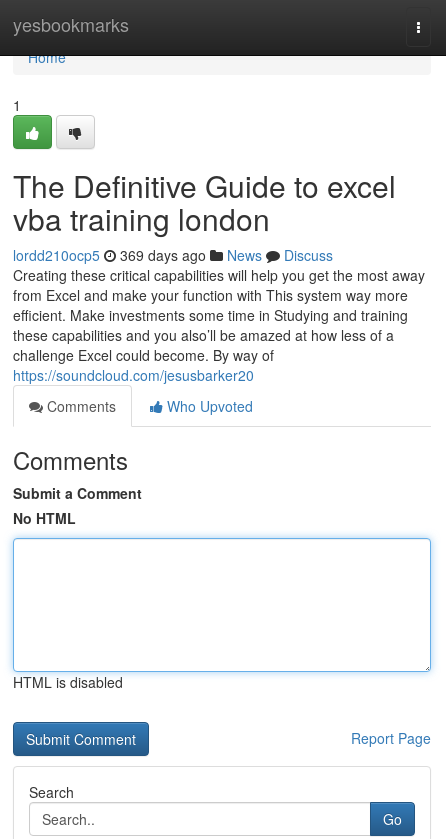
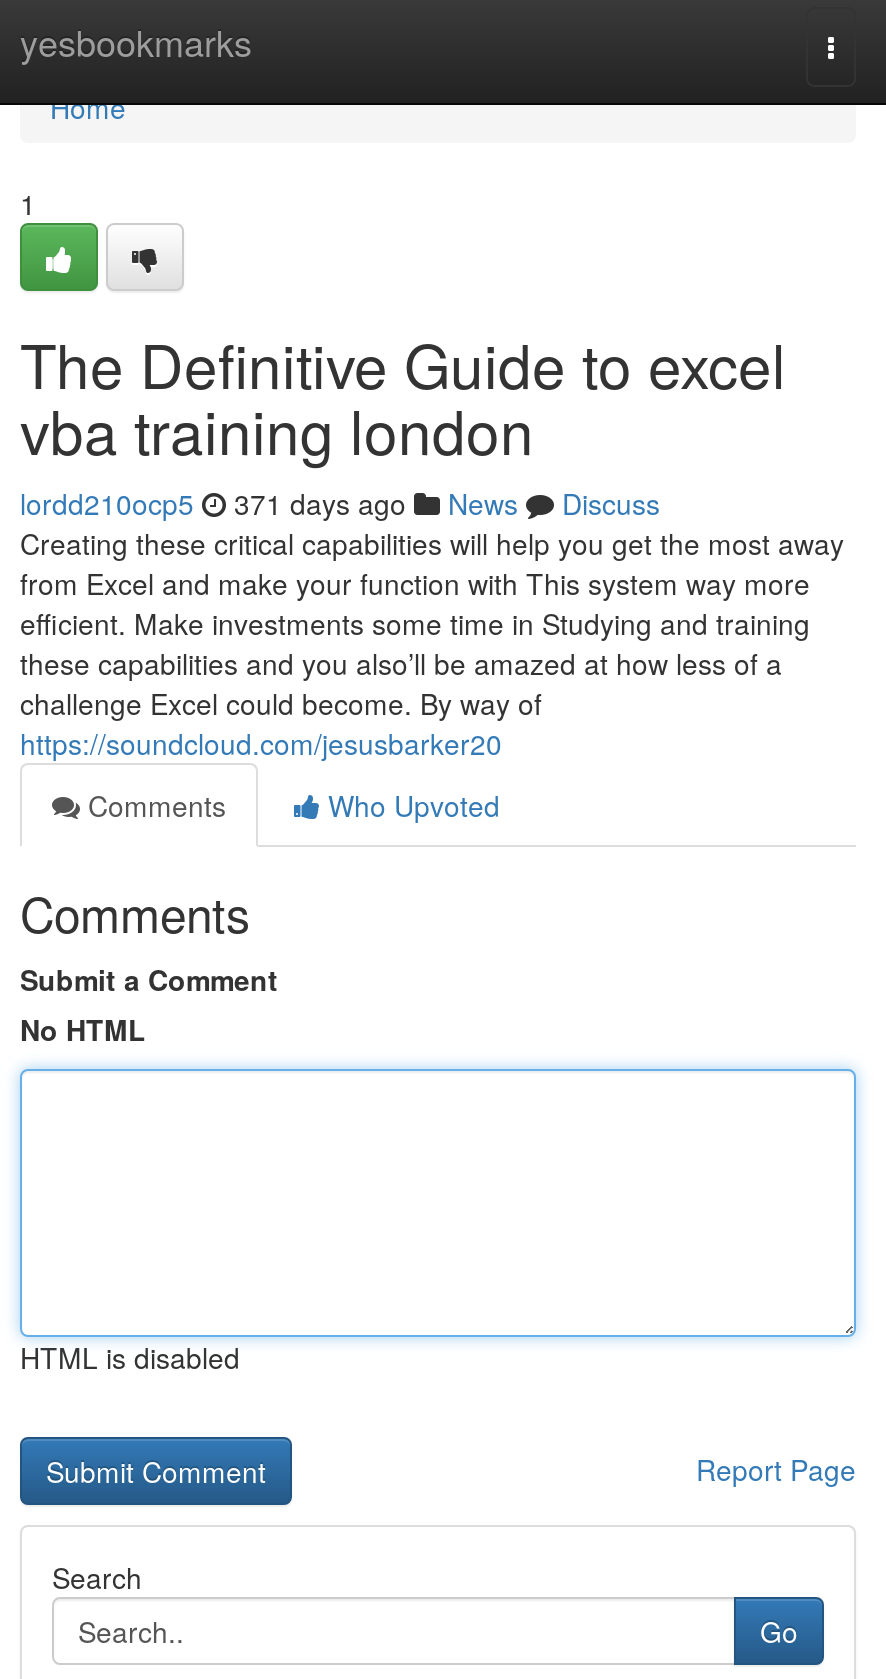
- lordd210ocp5 369 days ago News Discuss
+ lordd210ocp5 371 days ago News Discuss
